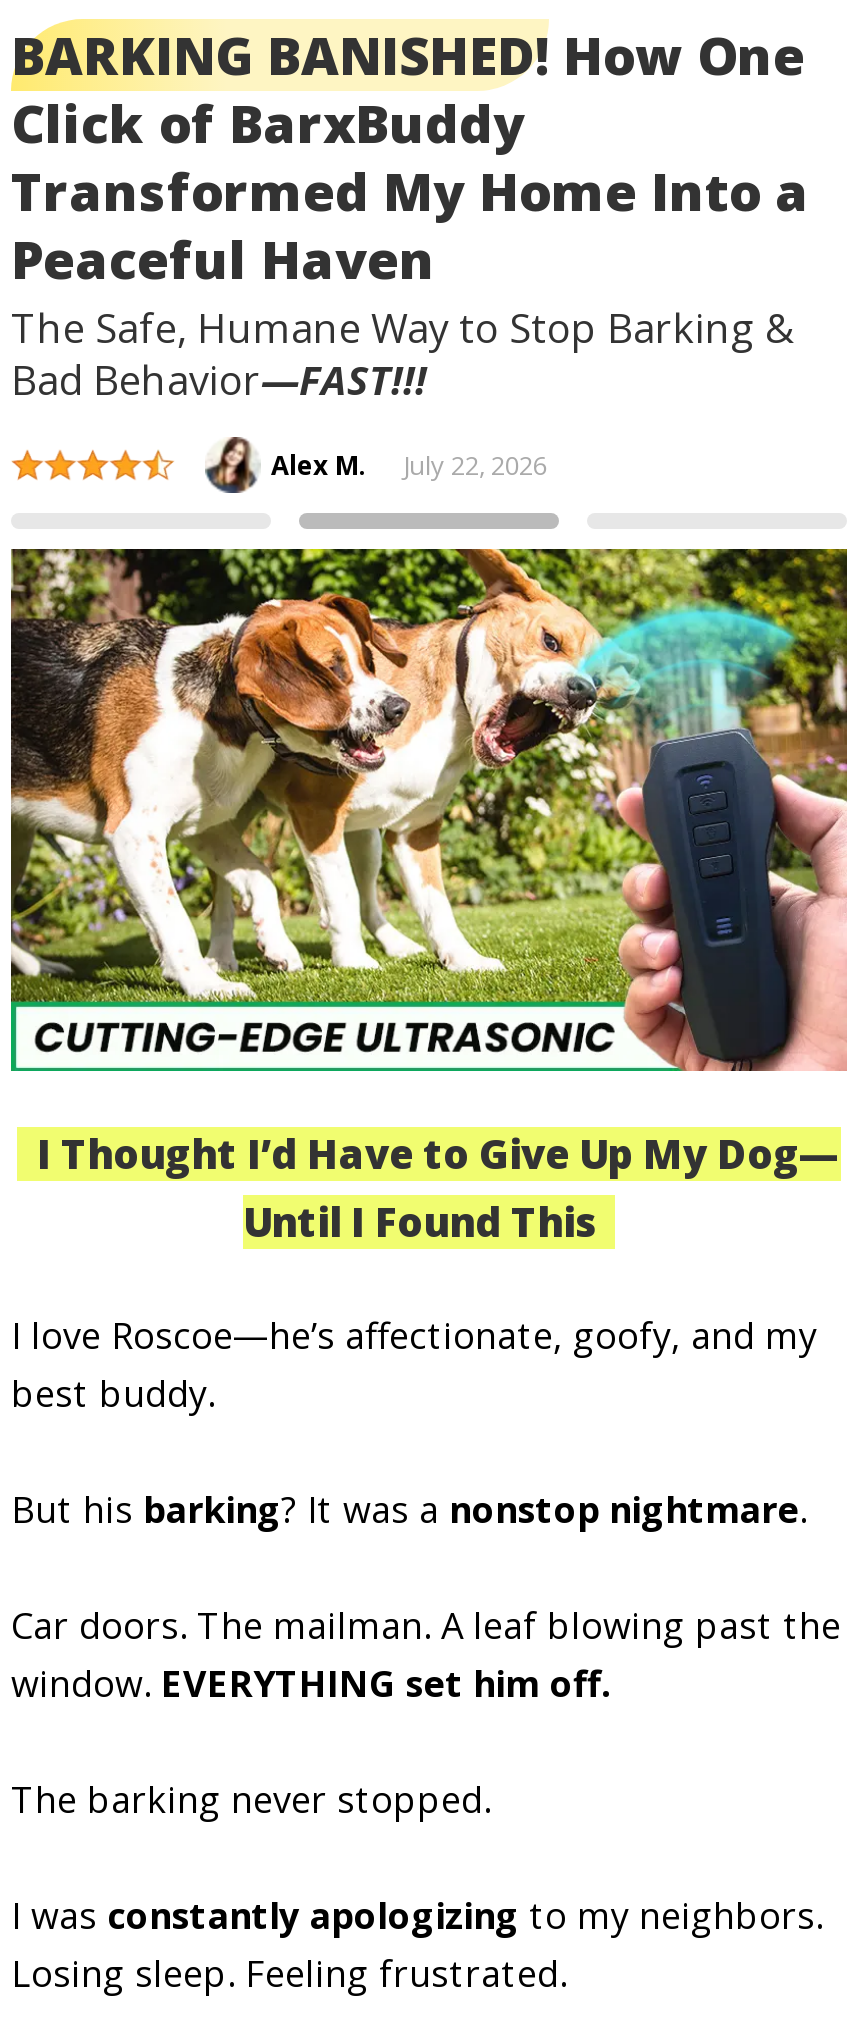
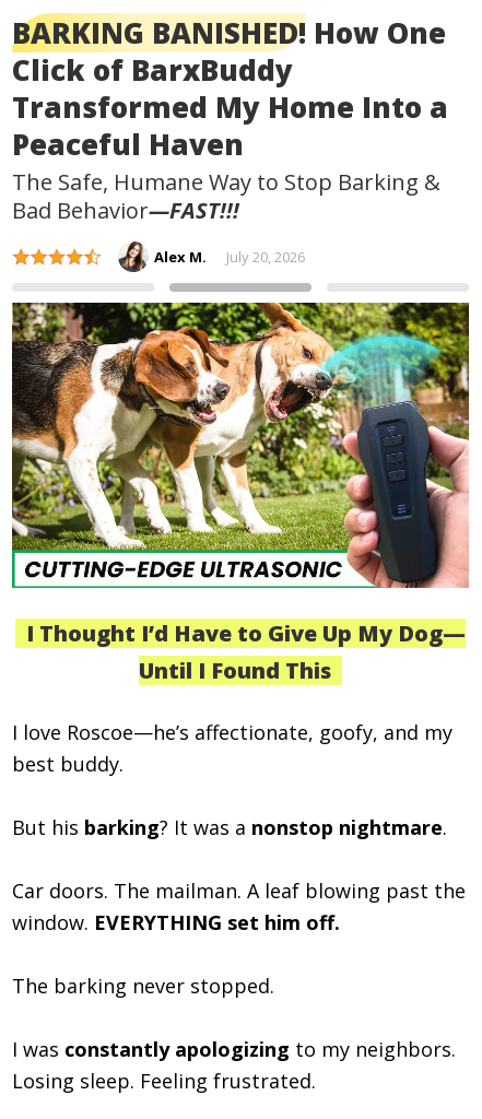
- Alex M. July 22, 2026
+ Alex M. July 20, 2026
